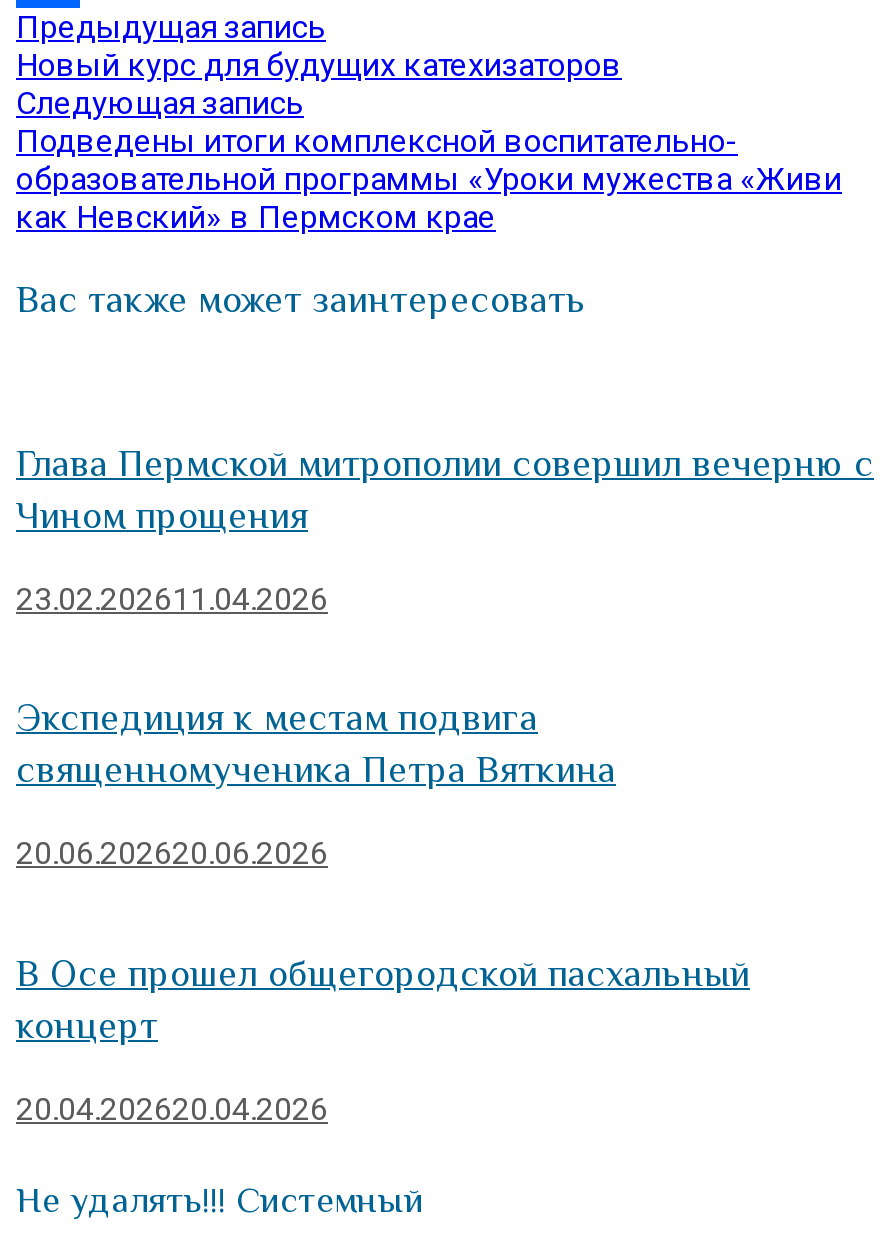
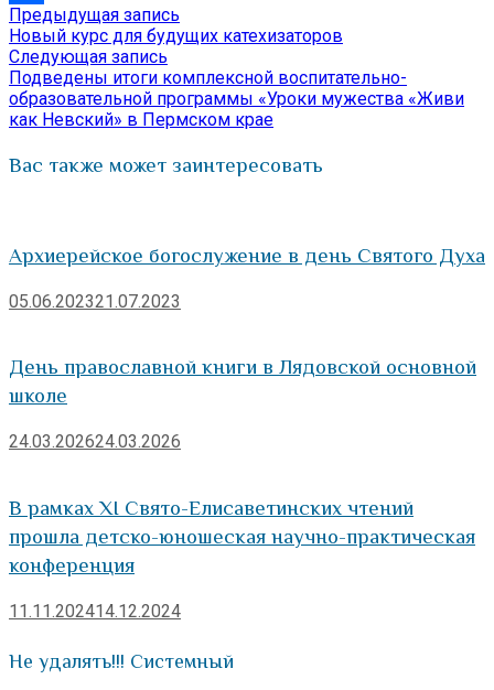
- Глава Пермской митрополии совершил вечерню с
- Чином прощения
+ Архиерейское богослужение в день Святого Духа

- 23.02.202611.04.2026
+ 05.06.202321.07.2023

- Экспедиция к местам подвига
- священномученика Петра Вяткина
+ День православной книги в Лядовской основной
+ школе

- 20.06.202620.06.2026
+ 24.03.202624.03.2026

- В Осе прошел общегородской пасхальный
- концерт
+ В рамках XI Свято-Елисаветинских чтений
+ прошла детско-юношеская научно-практическая
+ конференция

- 20.04.202620.04.2026
+ 11.11.202414.12.2024
